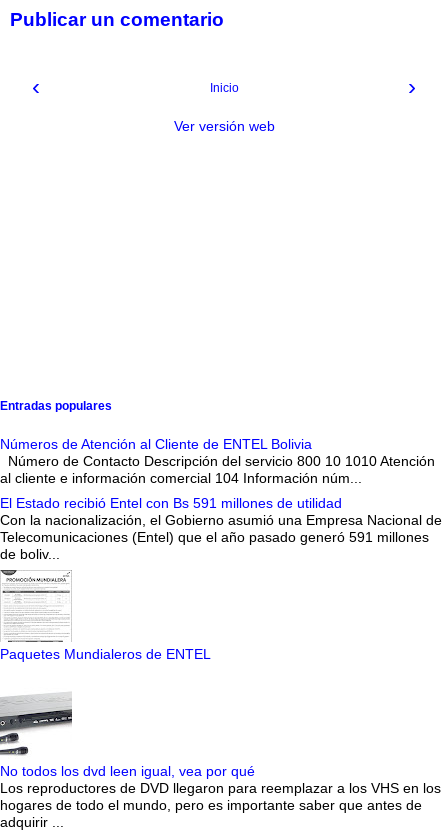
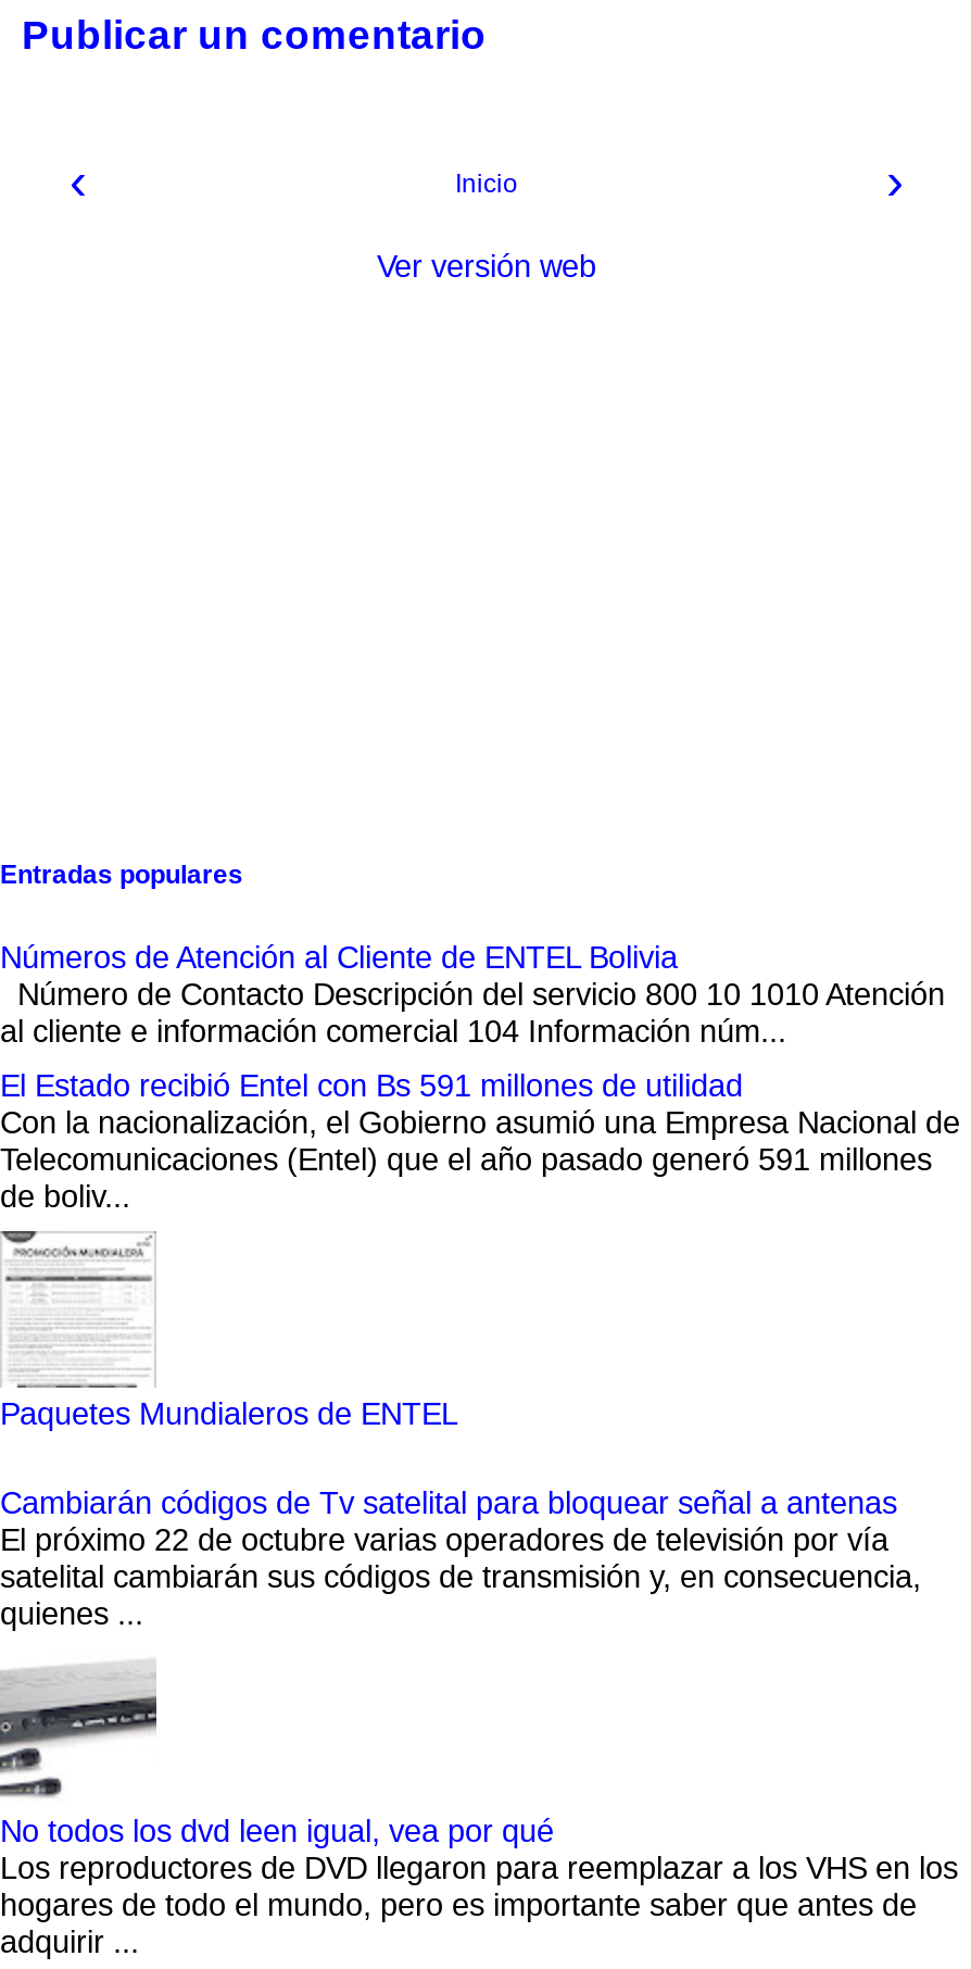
+ Cambiarán códigos de Tv satelital para bloquear señal a antenas
+ El próximo 22 de octubre varias operadores de televisión por vía
+ satelital cambiarán sus códigos de transmisión y, en consecuencia,
+ quienes ...
